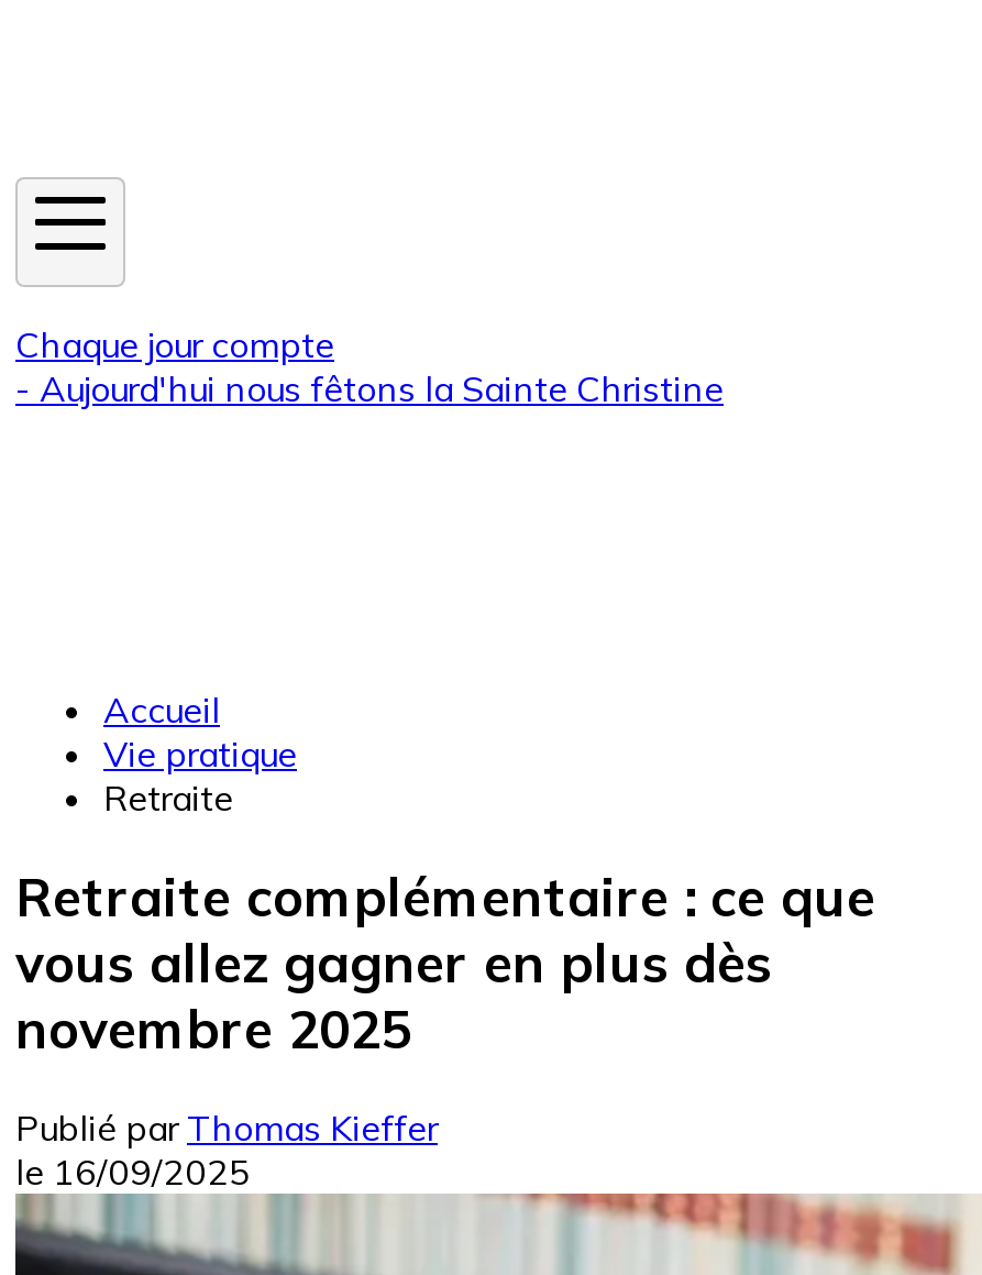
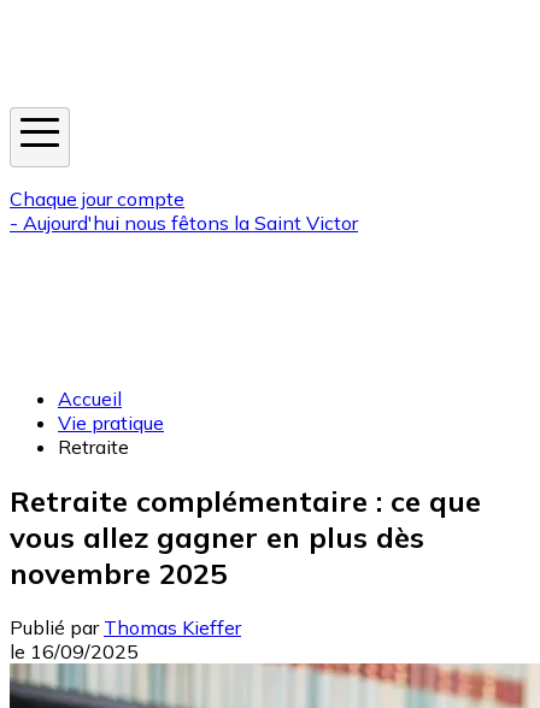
- - Aujourd'hui nous fêtons la Sainte Christine
+ - Aujourd'hui nous fêtons la Saint Victor
